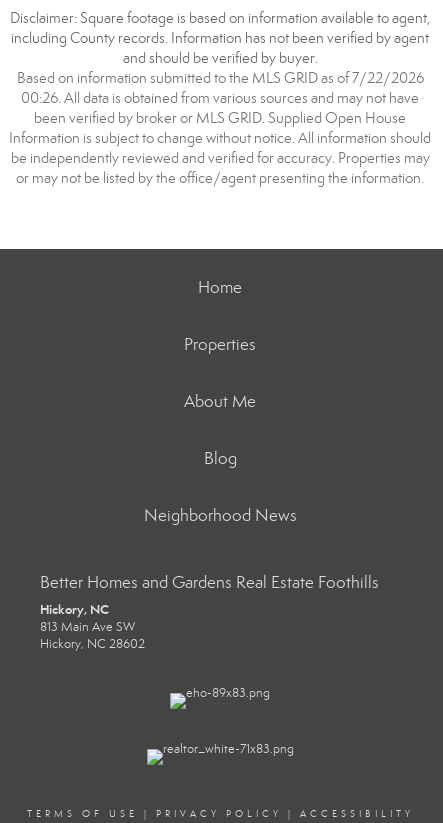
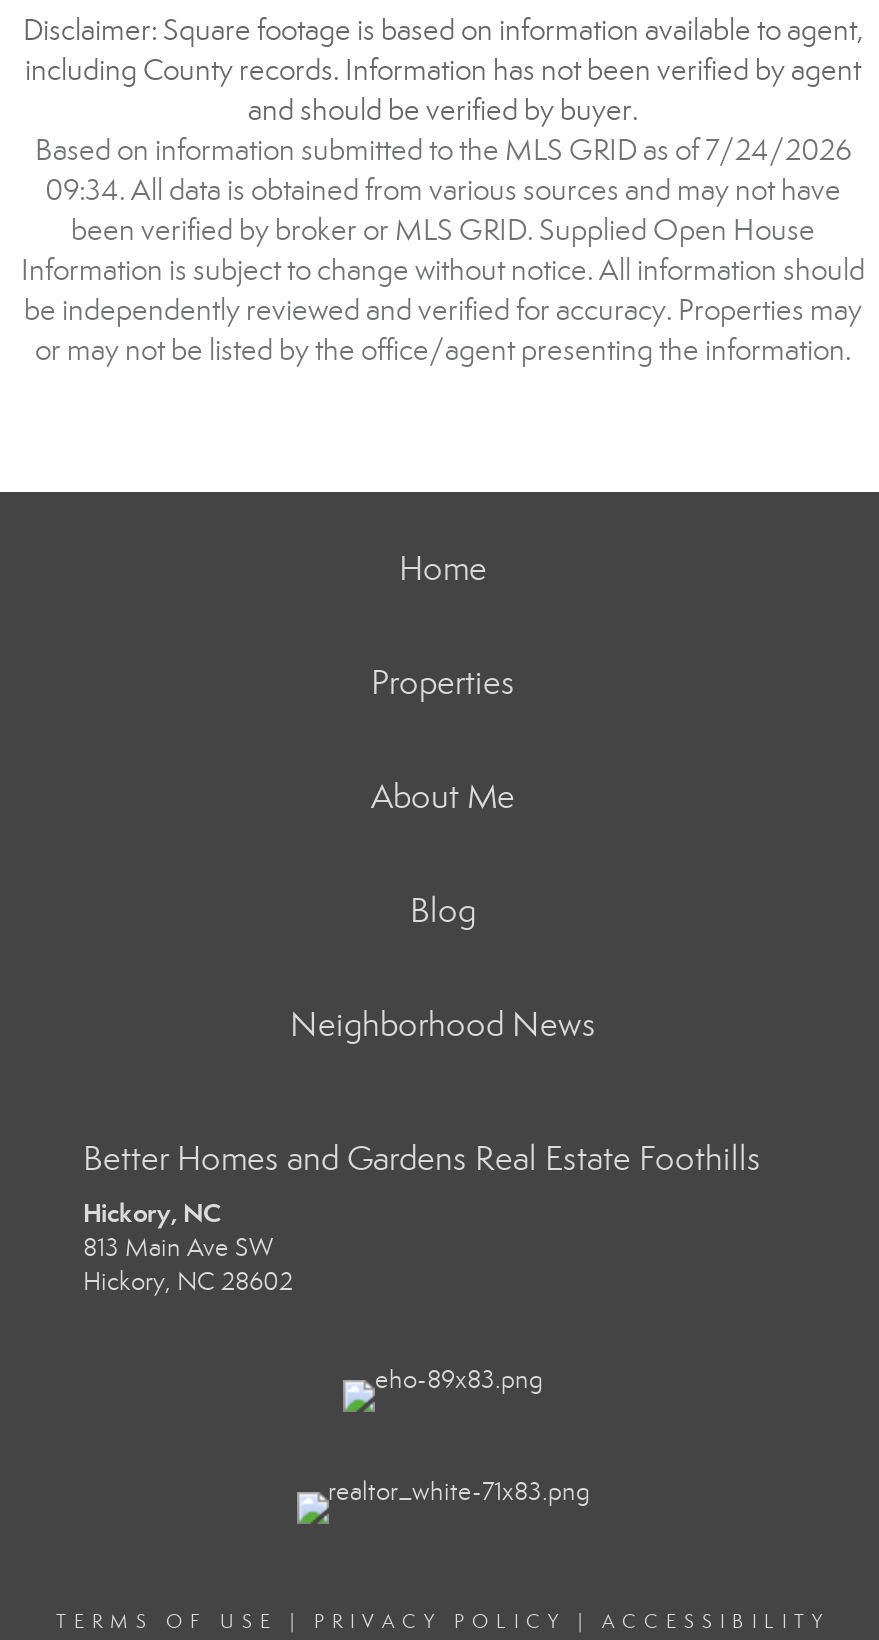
- Based on information submitted to the MLS GRID as of 7/22/2026
+ Based on information submitted to the MLS GRID as of 7/24/2026

- 00:26. All data is obtained from various sources and may not have
+ 09:34. All data is obtained from various sources and may not have
